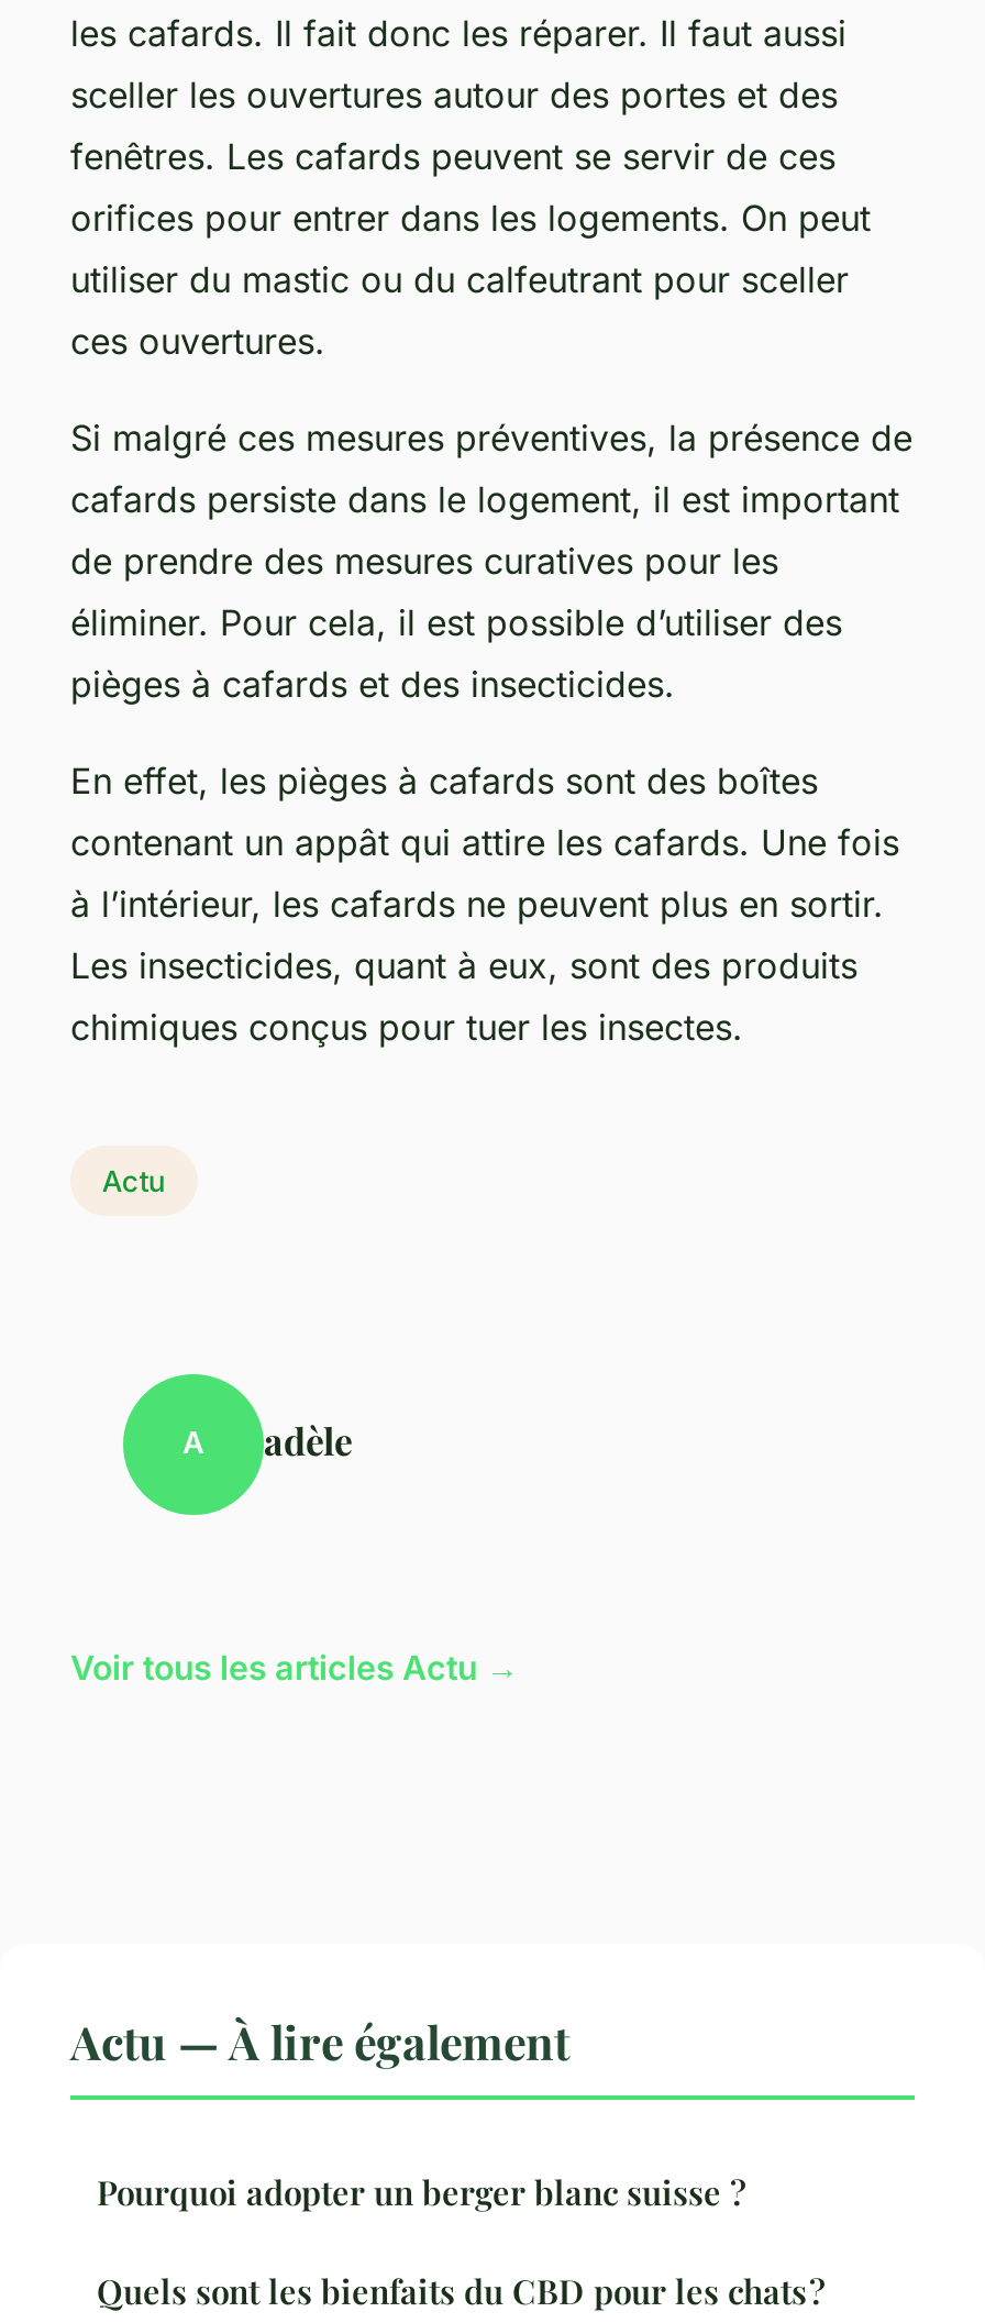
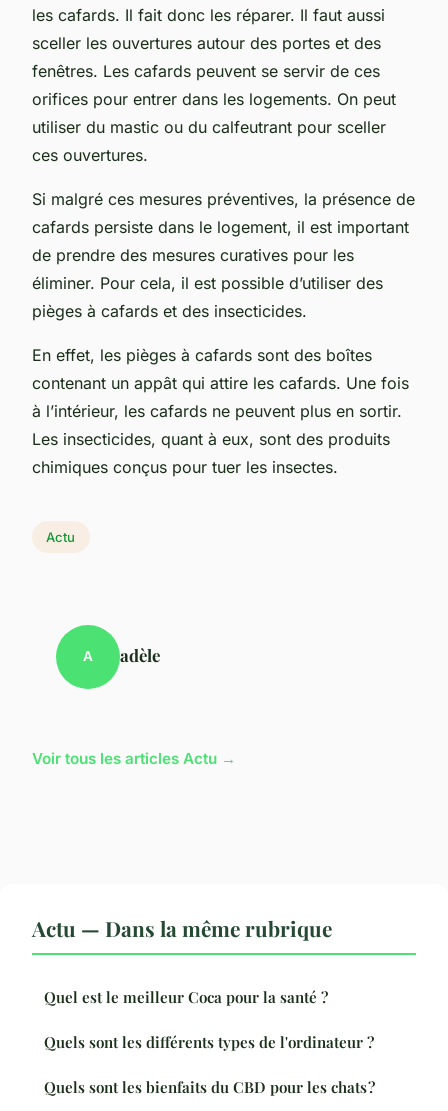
- Actu — À lire également
- Pourquoi adopter un berger blanc suisse ?
+ Actu — Dans la même rubrique
+ Quel est le meilleur Coca pour la santé ?
+ Quels sont les différents types de l'ordinateur ?
